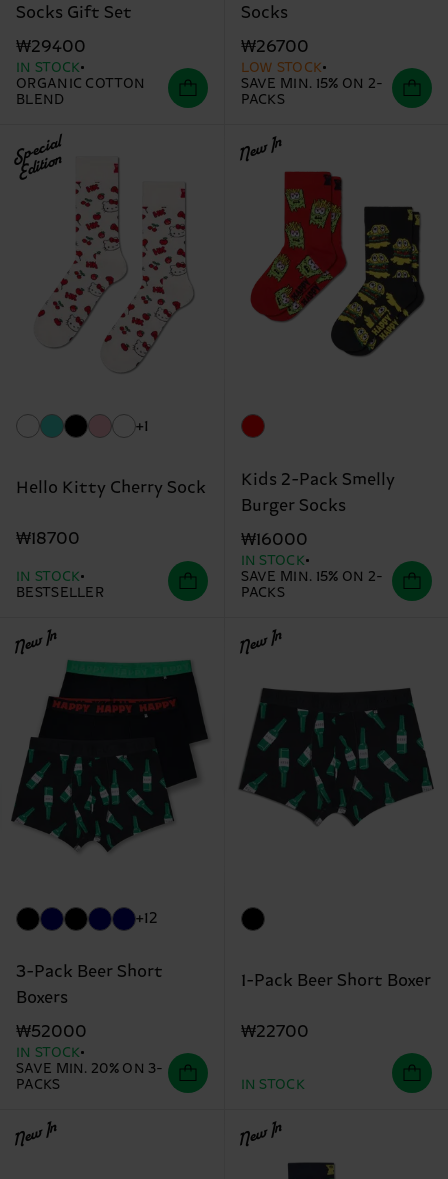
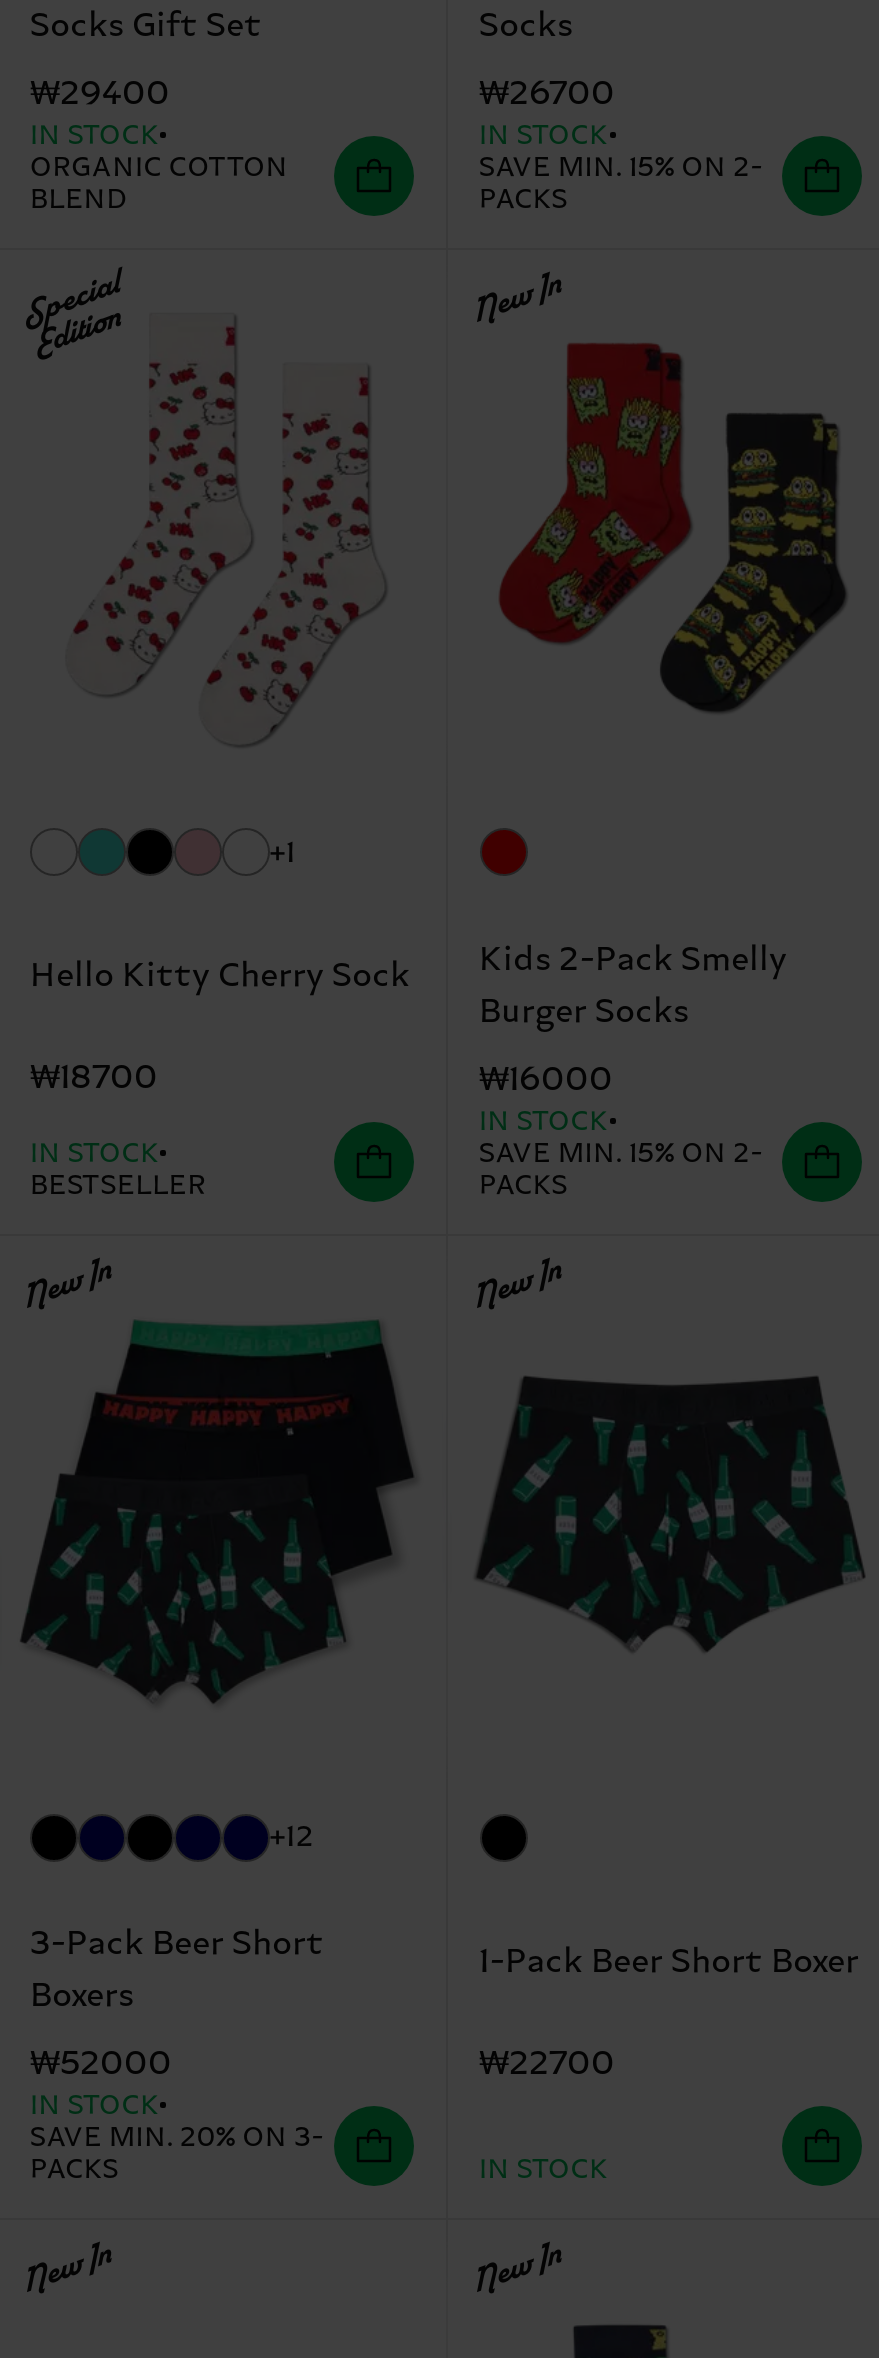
- LOW STOCK
+ IN STOCK
